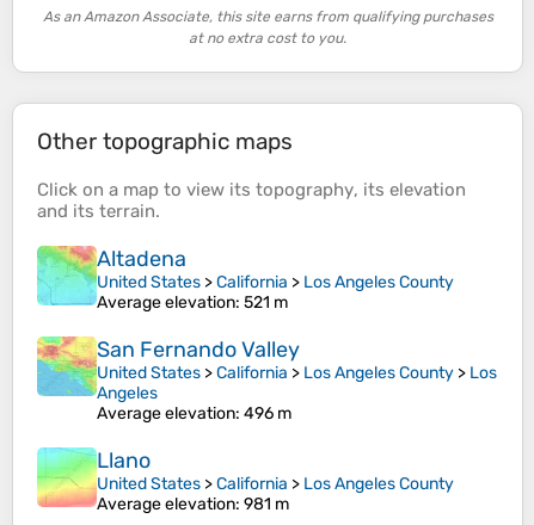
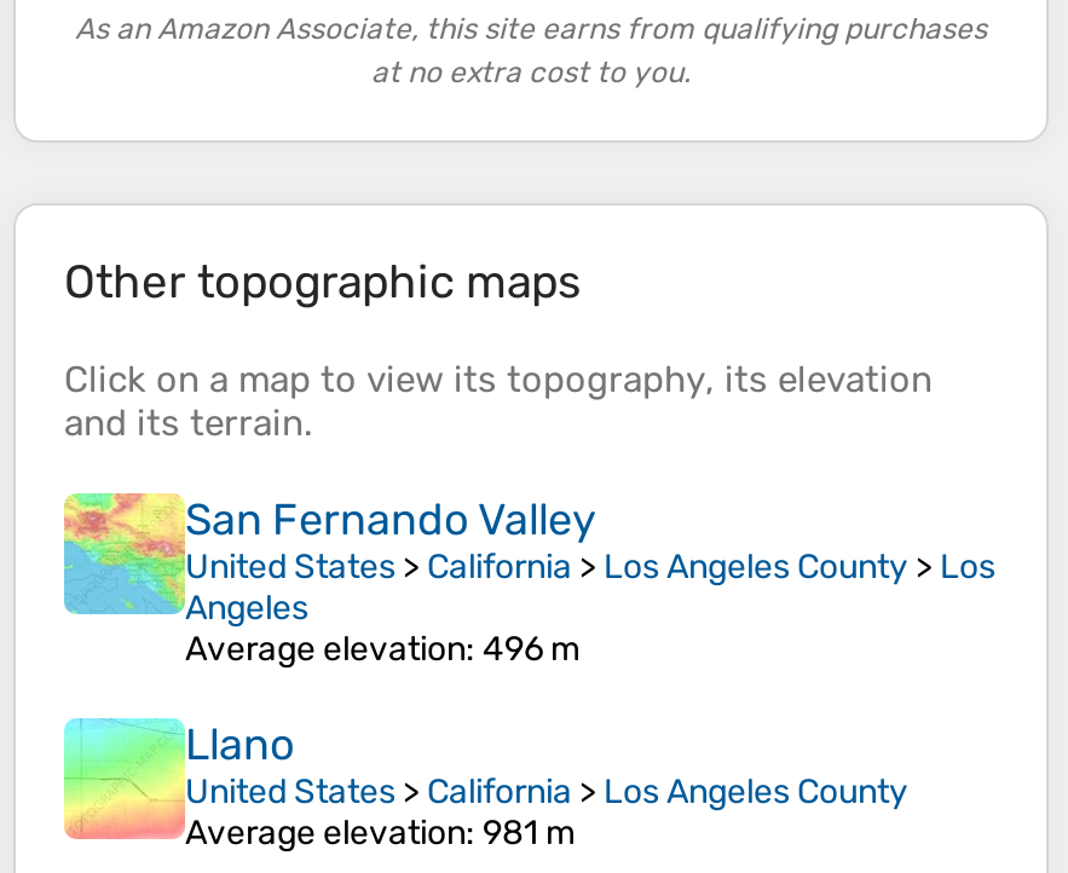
- [image]
- Altadena
- United States > California > Los Angeles County
- Average elevation: 521 m
